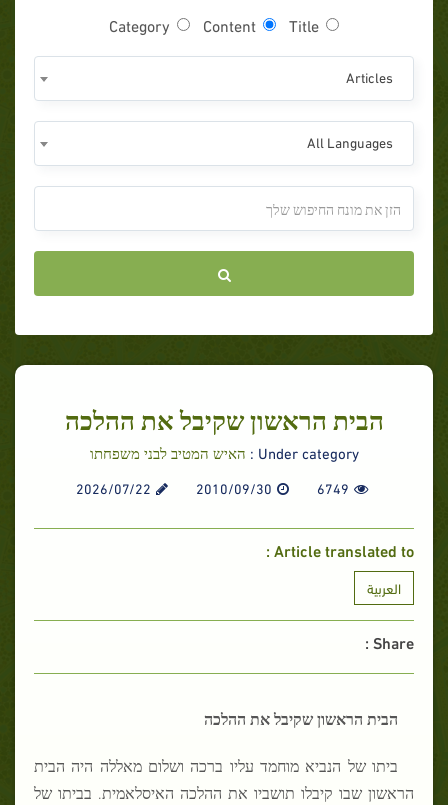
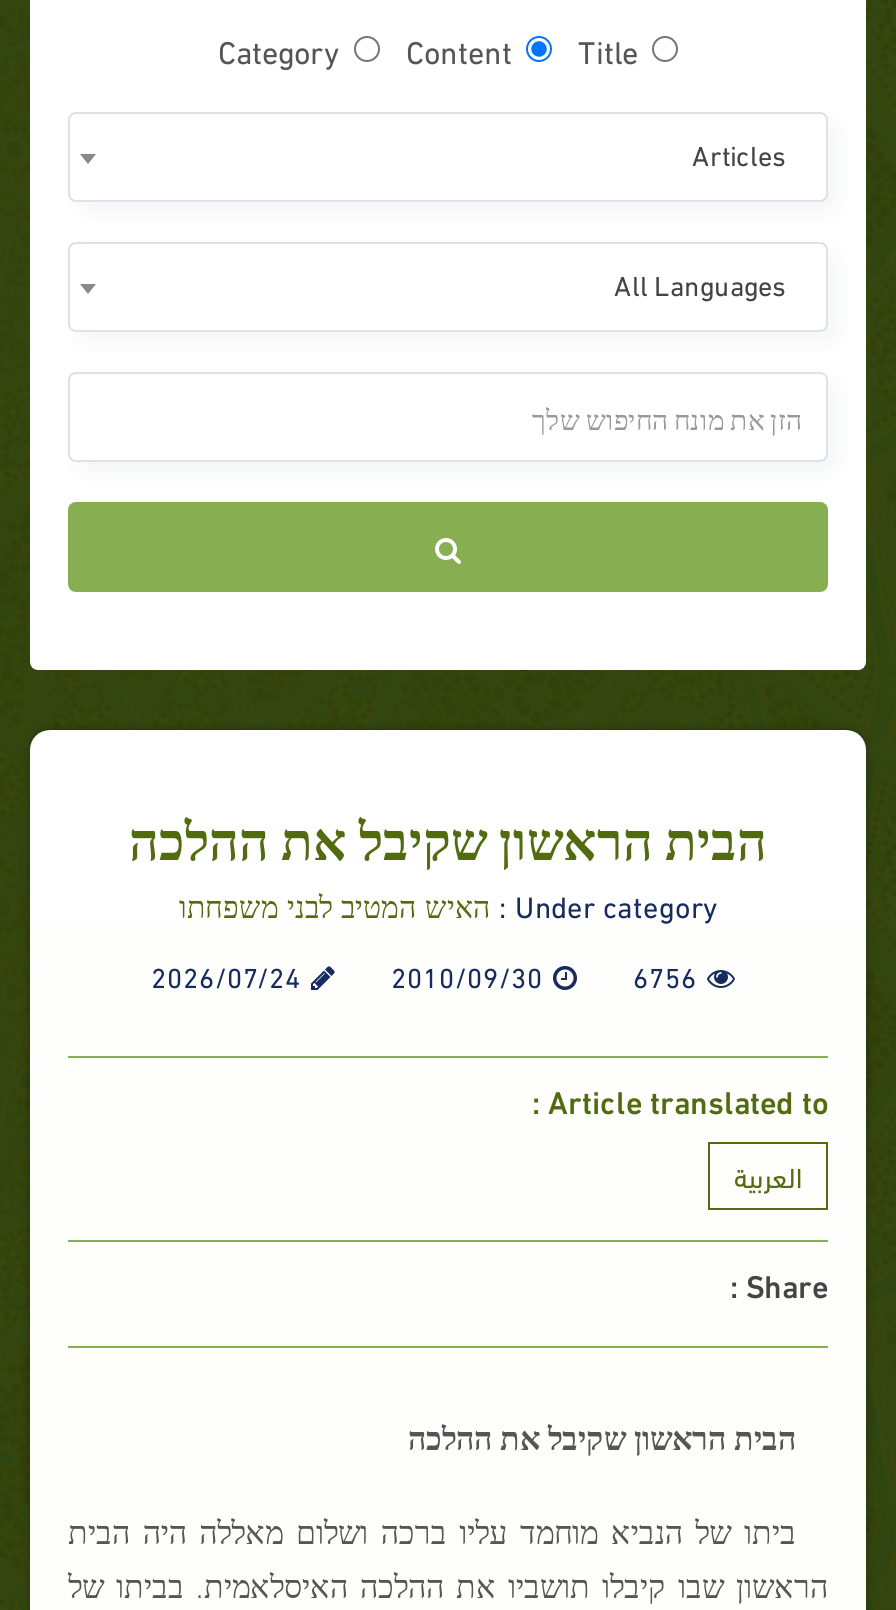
- 2026/07/22
+ 2026/07/24

- 6749
+ 6756
